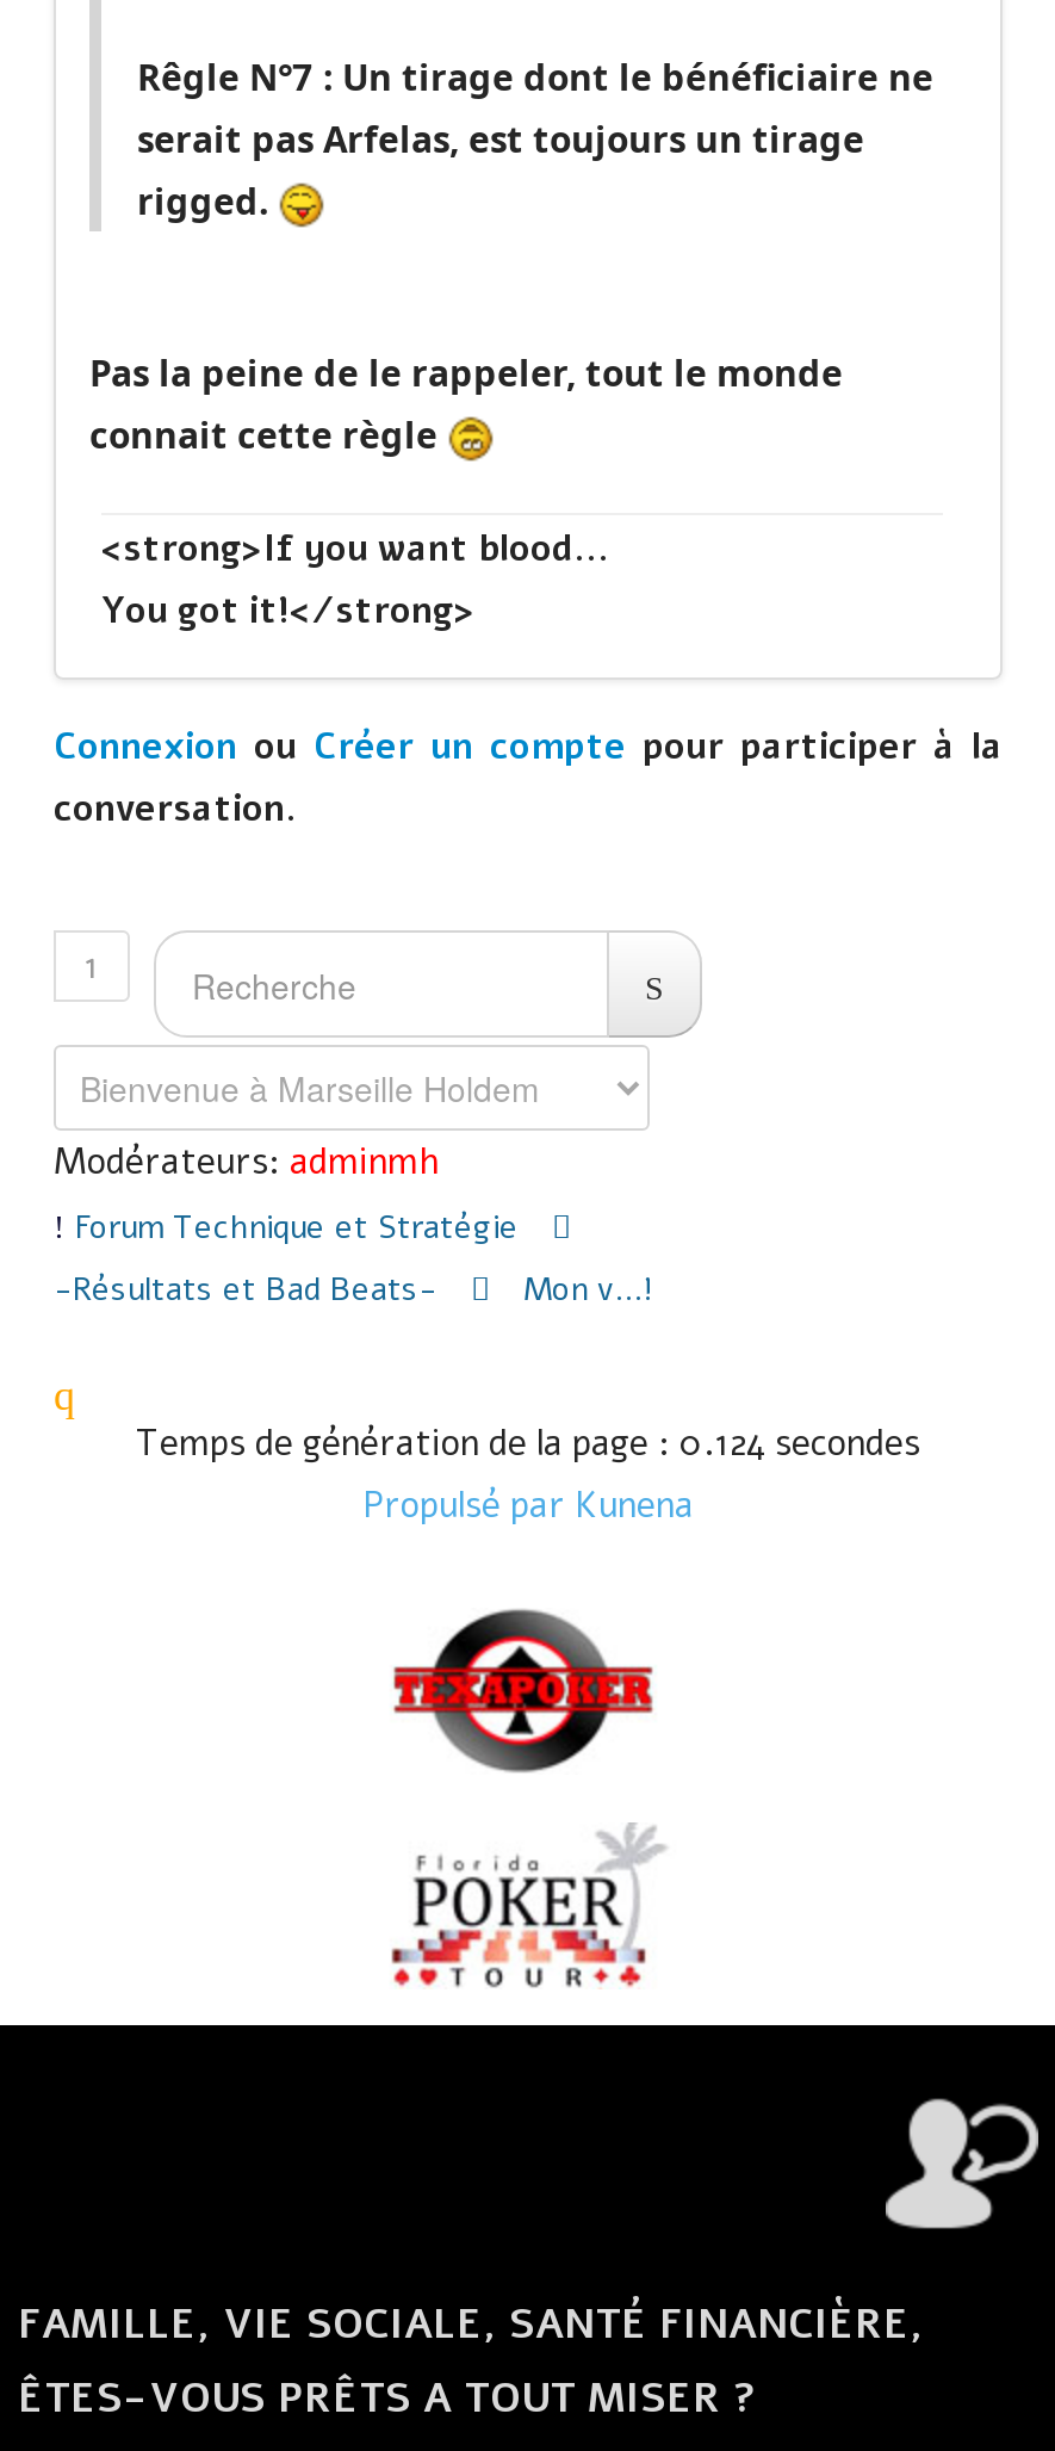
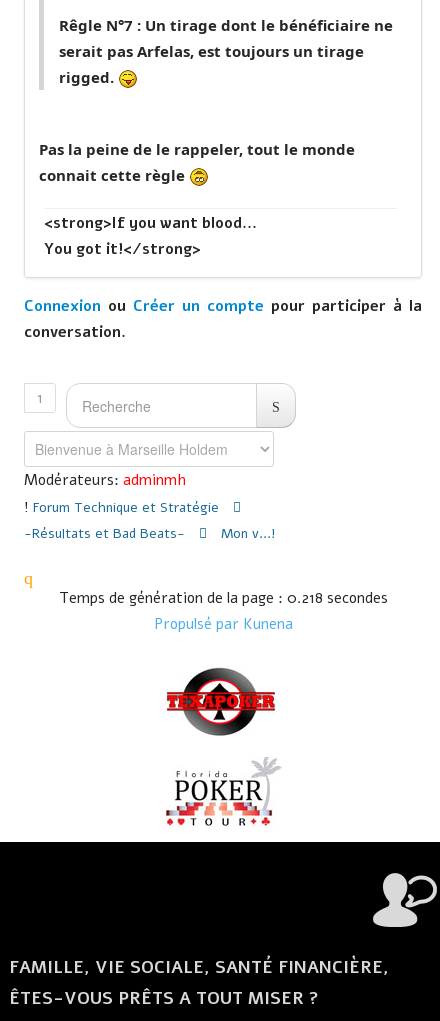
- Temps de génération de la page : 0.124 secondes
+ Temps de génération de la page : 0.218 secondes
